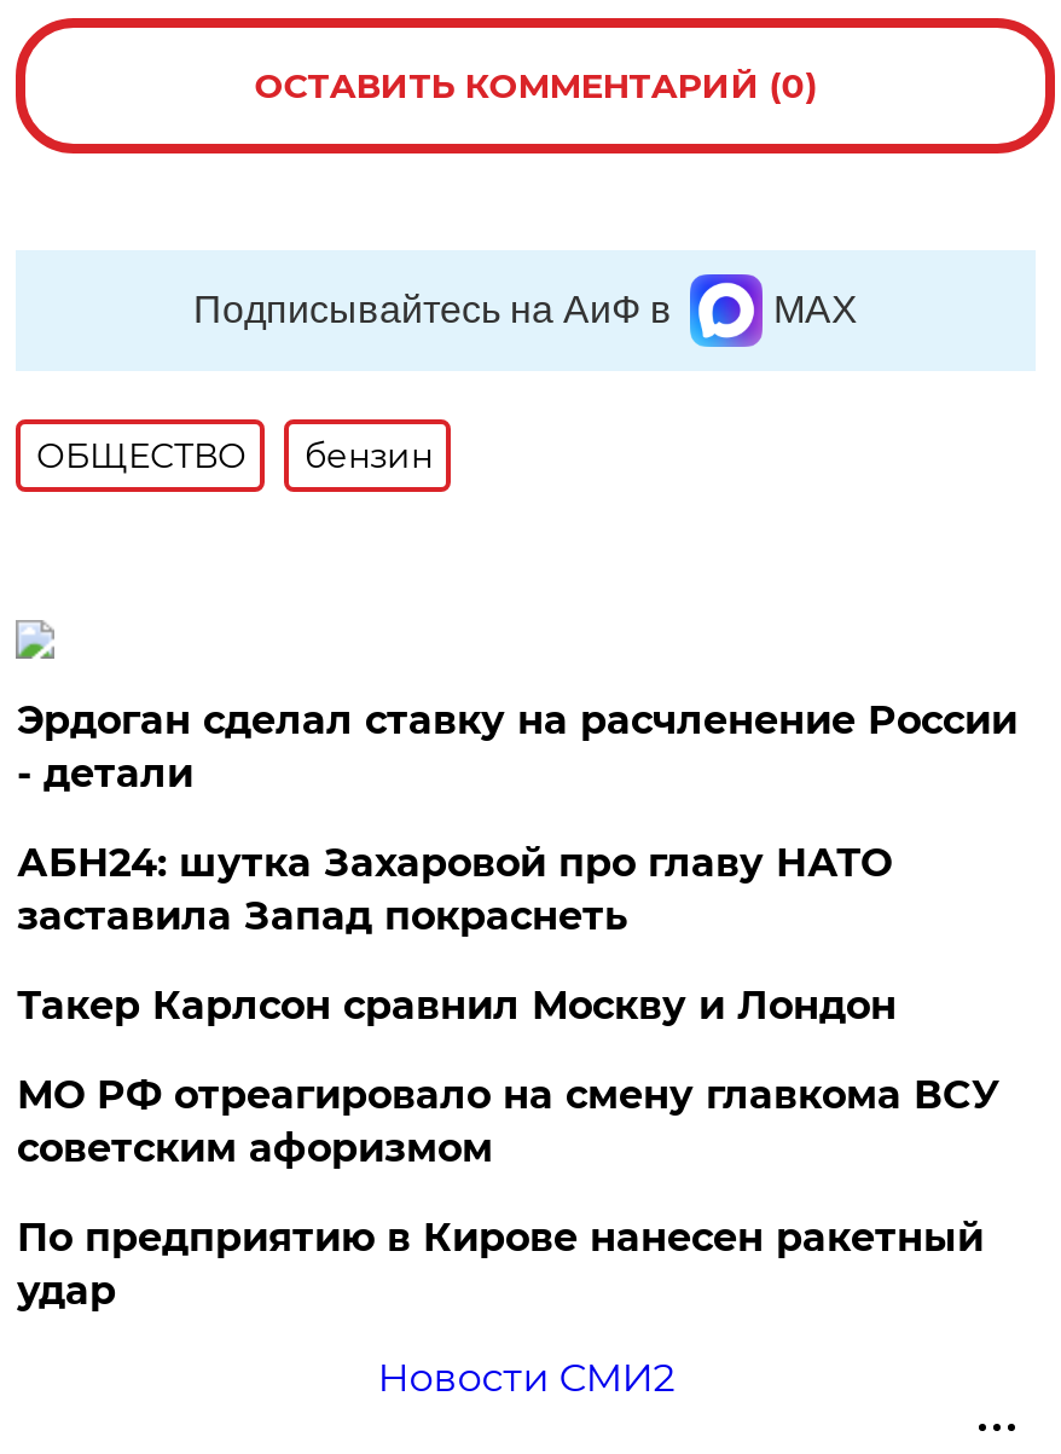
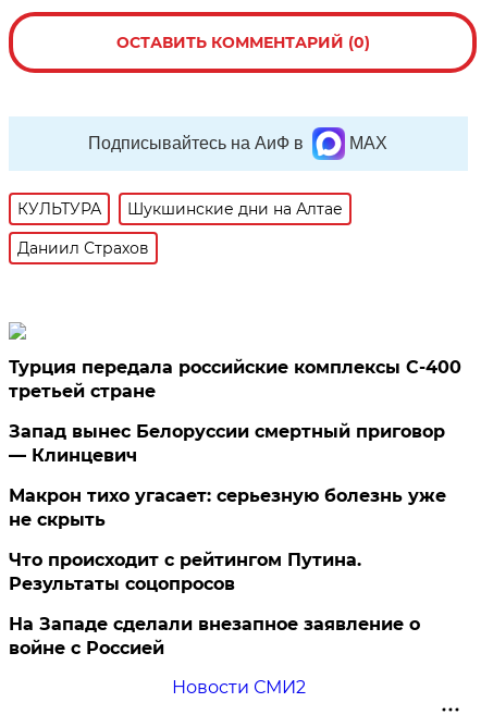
- ОБЩЕСТВО
- бензин
+ КУЛЬТУРА
+ Шукшинские дни на Алтае
+ Даниил Страхов

- Эрдоган сделал ставку на расчленение России
- - детали
- АБН24: шутка Захаровой про главу НАТО
- заставила Запад покраснеть
- Такер Карлсон сравнил Москву и Лондон
- МО РФ отреагировало на смену главкома ВСУ
- советским афоризмом
- По предприятию в Кирове нанесен ракетный
- удар
+ Турция передала российские комплексы С-400
+ третьей стране
+ Запад вынес Белоруссии смертный приговор
+ — Клинцевич
+ Макрон тихо угасает: серьезную болезнь уже
+ не скрыть
+ Что происходит с рейтингом Путина.
+ Результаты соцопросов
+ На Западе сделали внезапное заявление о
+ войне с Россией
